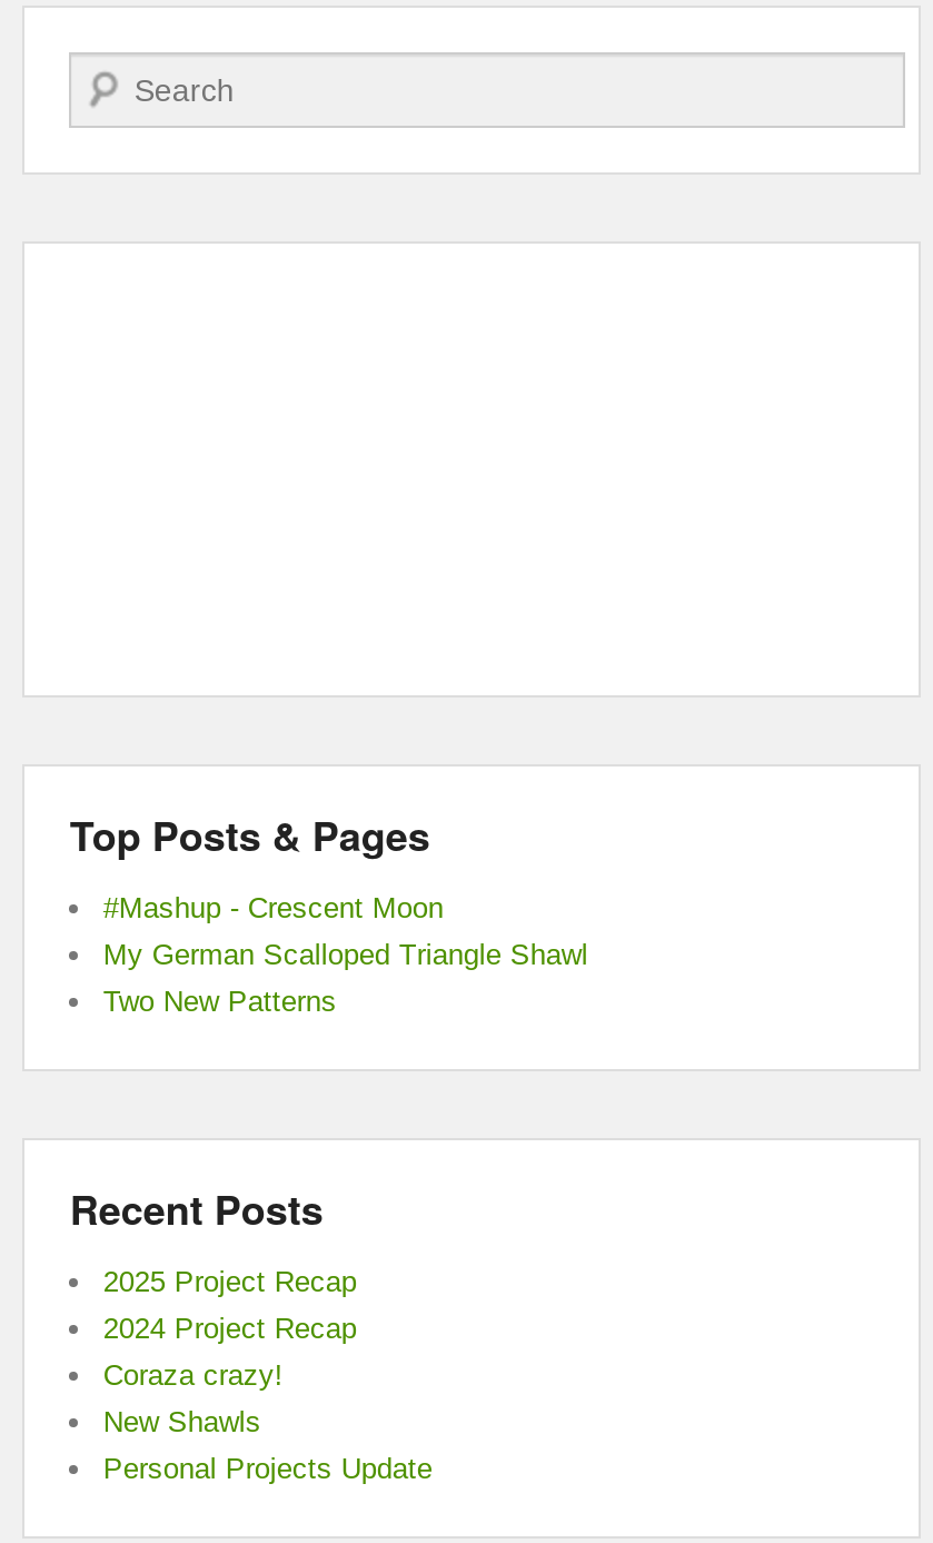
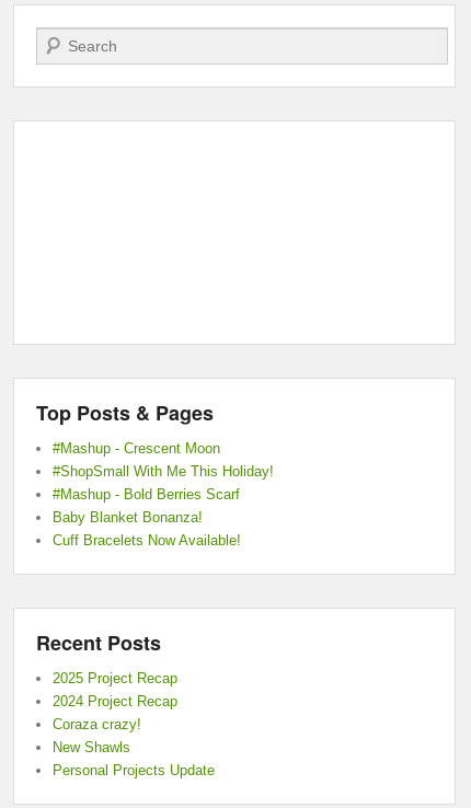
- My German Scalloped Triangle Shawl
- Two New Patterns
+ #ShopSmall With Me This Holiday!
+ #Mashup - Bold Berries Scarf
+ Baby Blanket Bonanza!
+ Cuff Bracelets Now Available!
